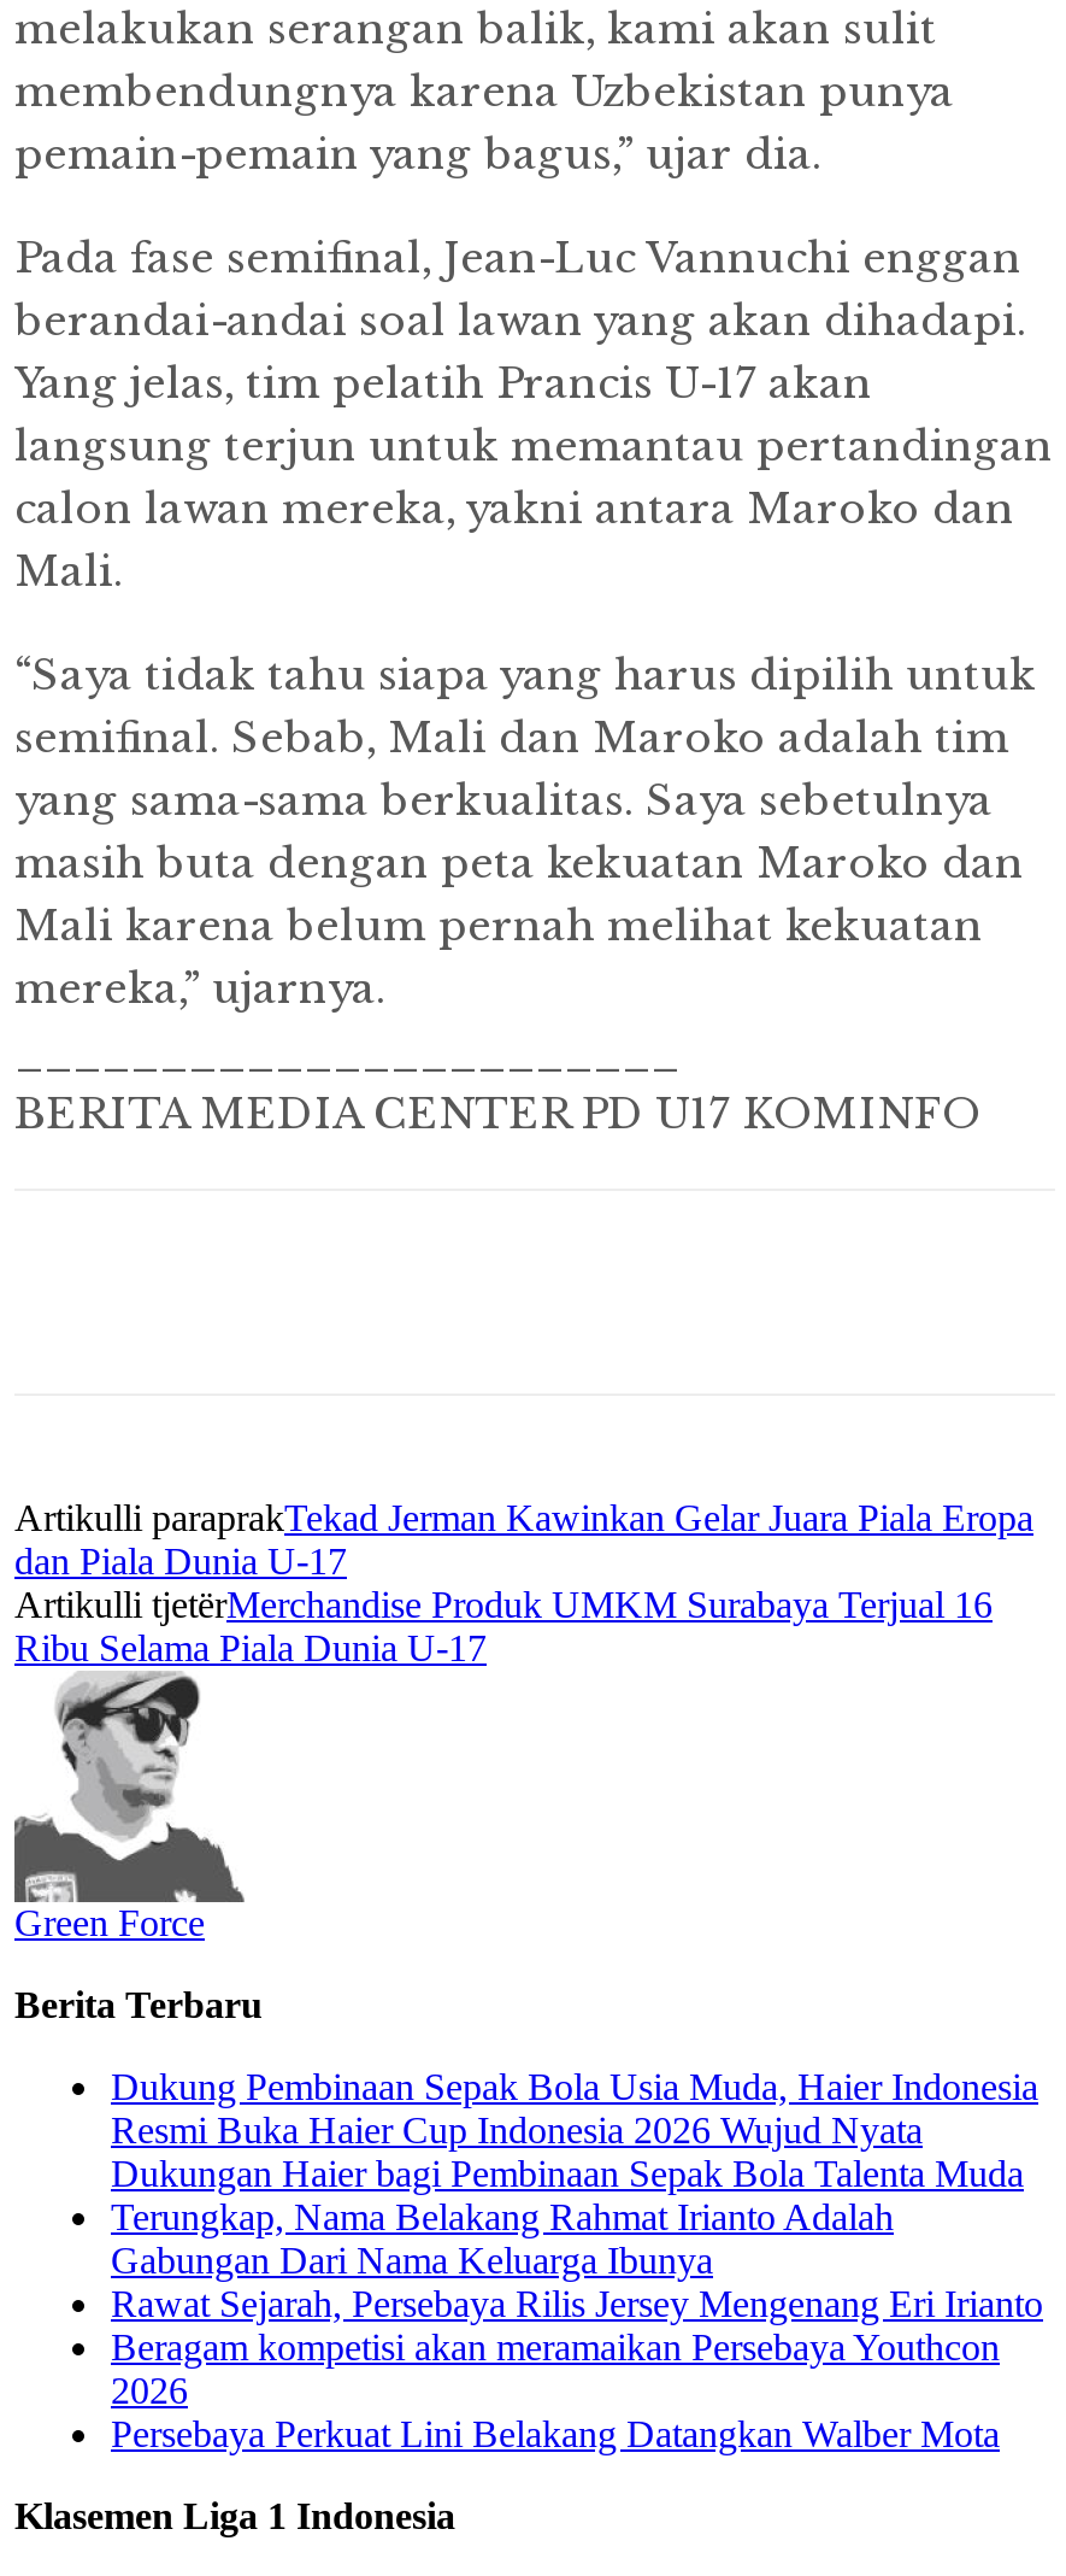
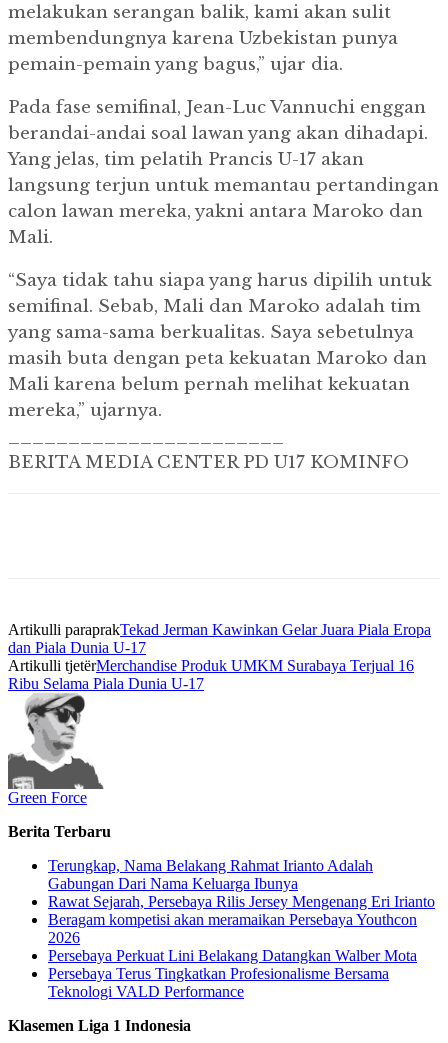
- Dukung Pembinaan Sepak Bola Usia Muda, Haier Indonesia
- Resmi Buka Haier Cup Indonesia 2026 Wujud Nyata
- Dukungan Haier bagi Pembinaan Sepak Bola Talenta Muda

moved up: Terungkap, Nama Belakang Rahmat Irianto Adalah | Gabungan Dari Nama Keluarga Ibunya | Rawat Sejarah, Persebaya Rilis Jersey Mengenang Eri Irianto | Beragam kompetisi akan meramaikan Persebaya Youthcon | 2026 | Persebaya Perkuat Lini Belakang Datangkan Walber Mota

+ Persebaya Terus Tingkatkan Profesionalisme Bersama
+ Teknologi VALD Performance
